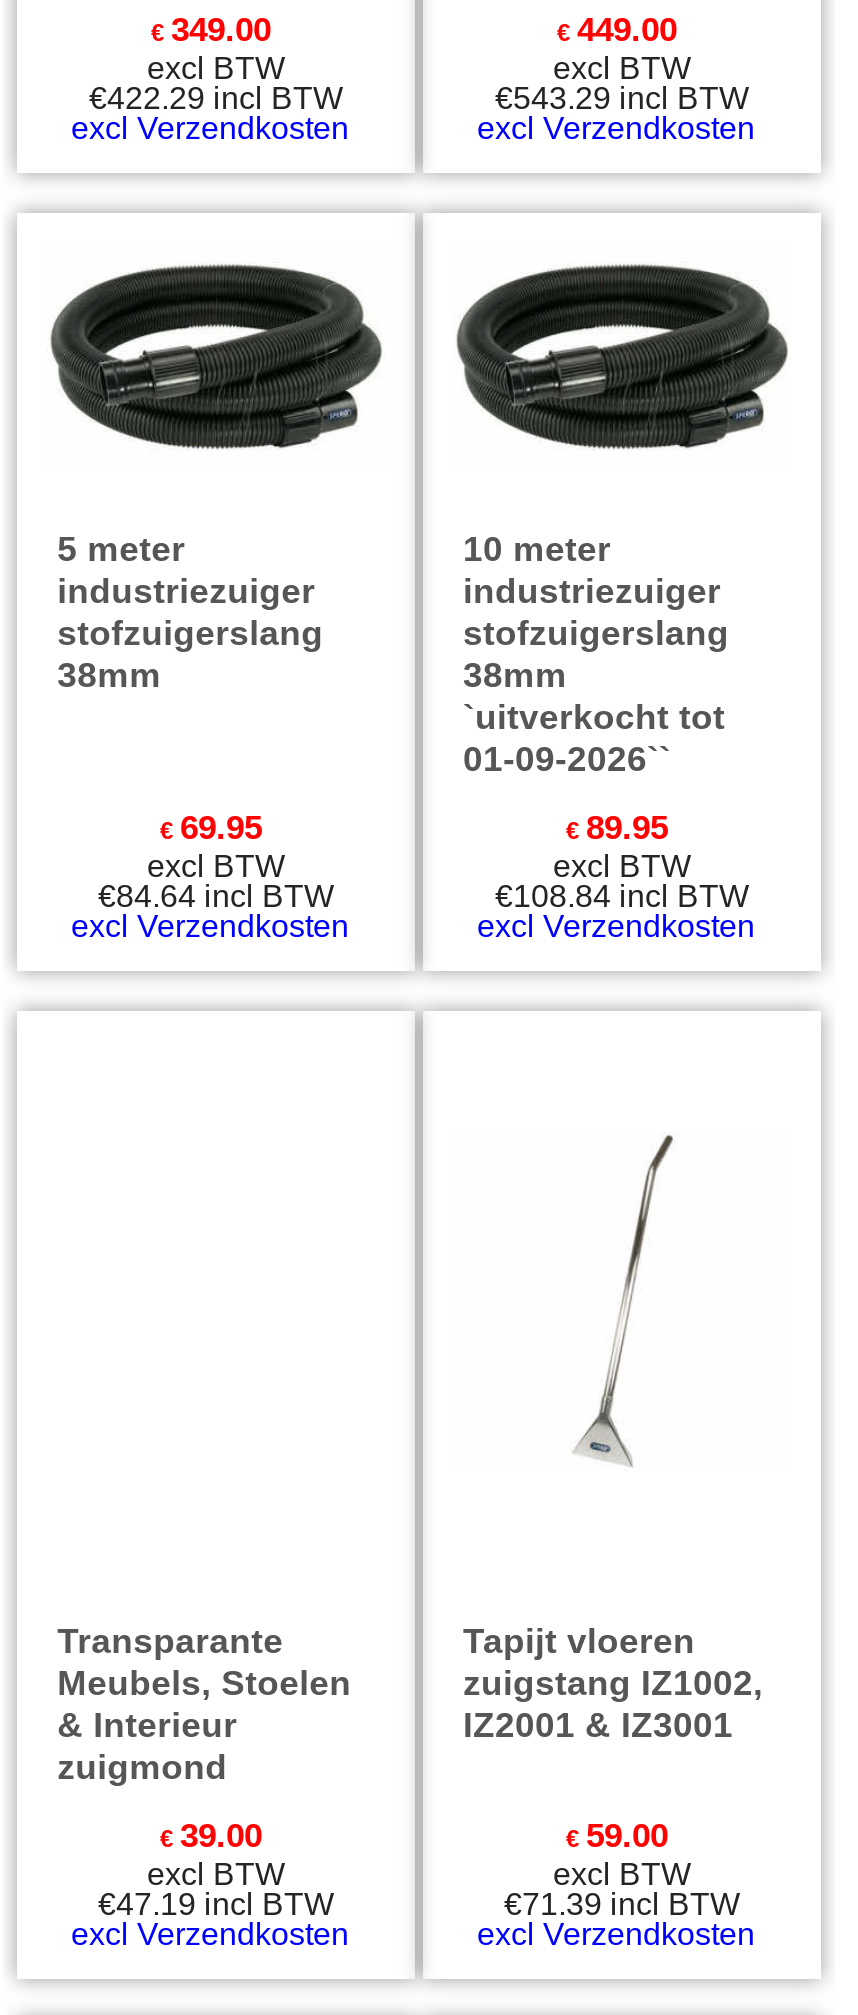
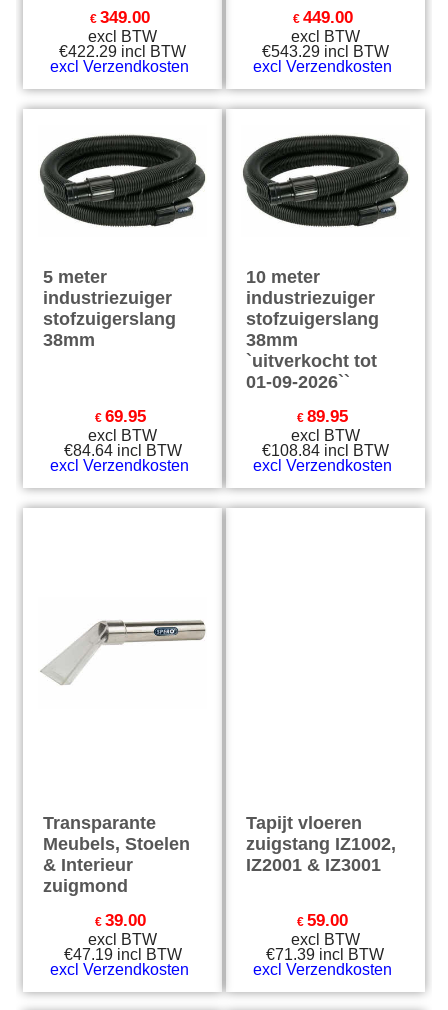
+ [image]

- [image]
